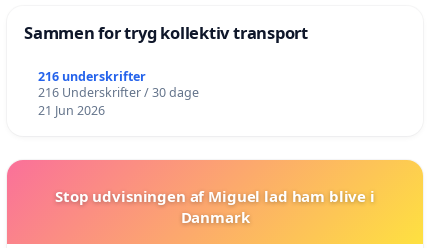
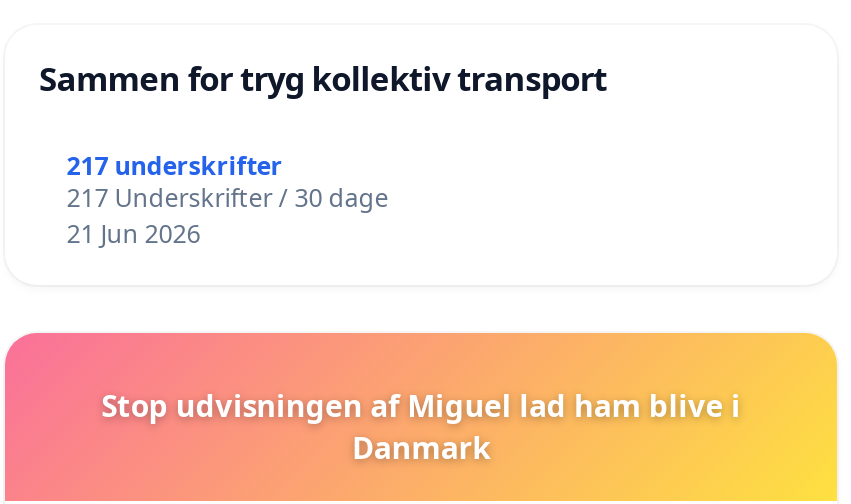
- 216 underskrifter
+ 217 underskrifter

- 216 Underskrifter / 30 dage
+ 217 Underskrifter / 30 dage
